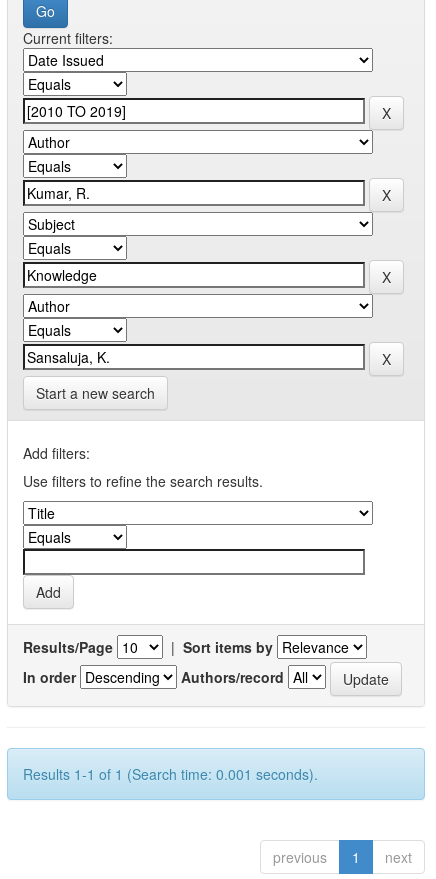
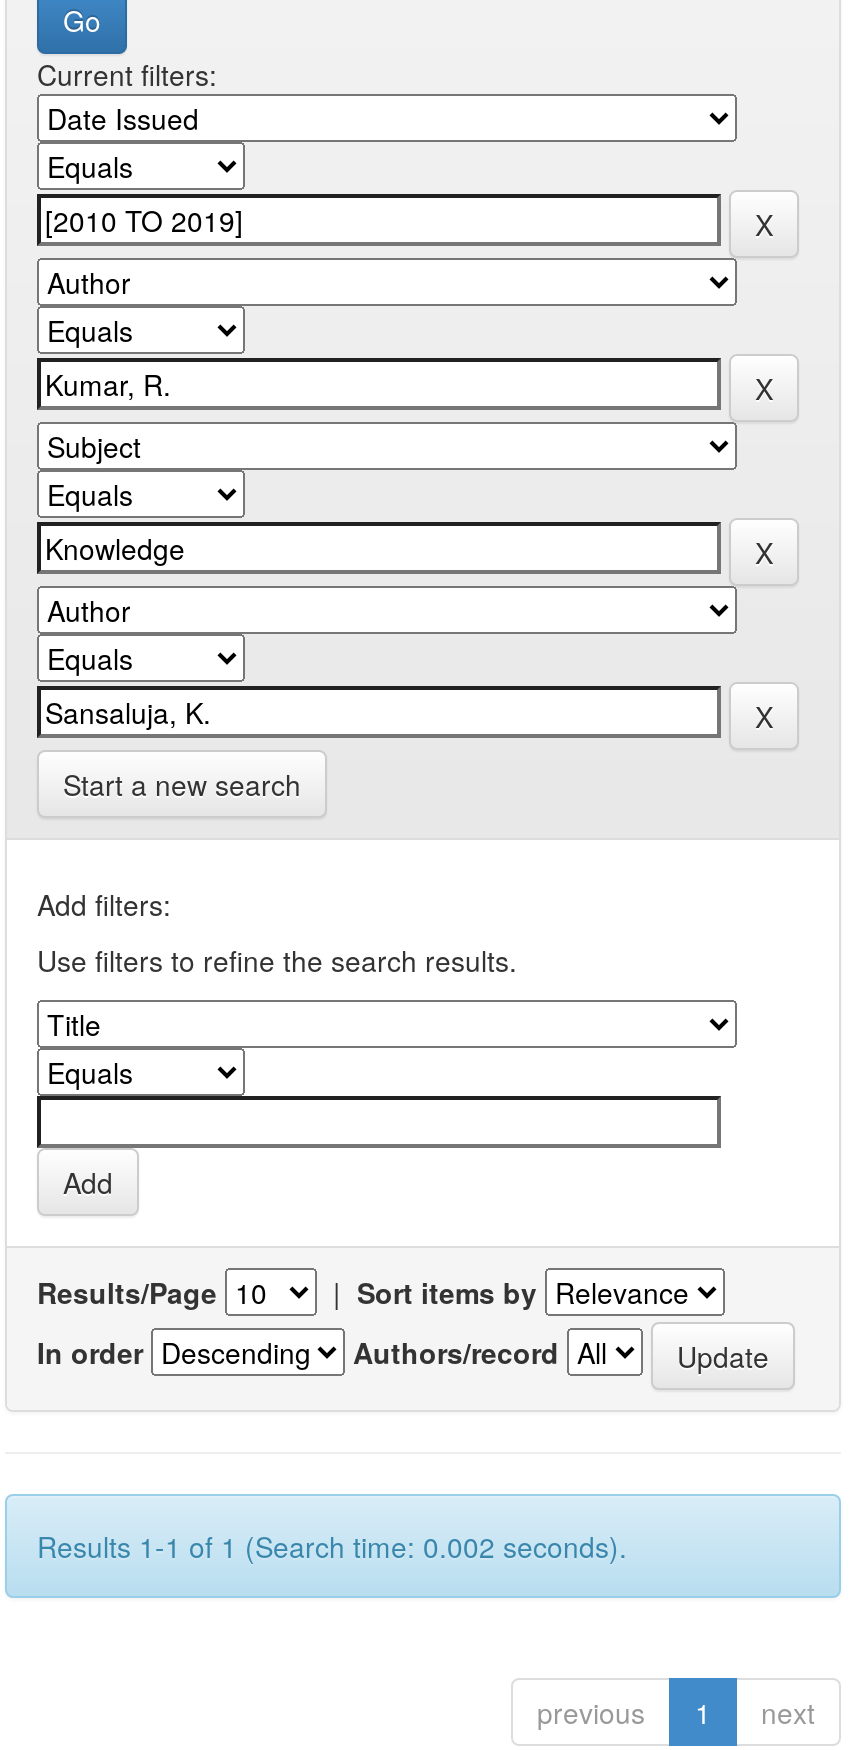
- Results 1-1 of 1 (Search time: 0.001 seconds).
+ Results 1-1 of 1 (Search time: 0.002 seconds).
